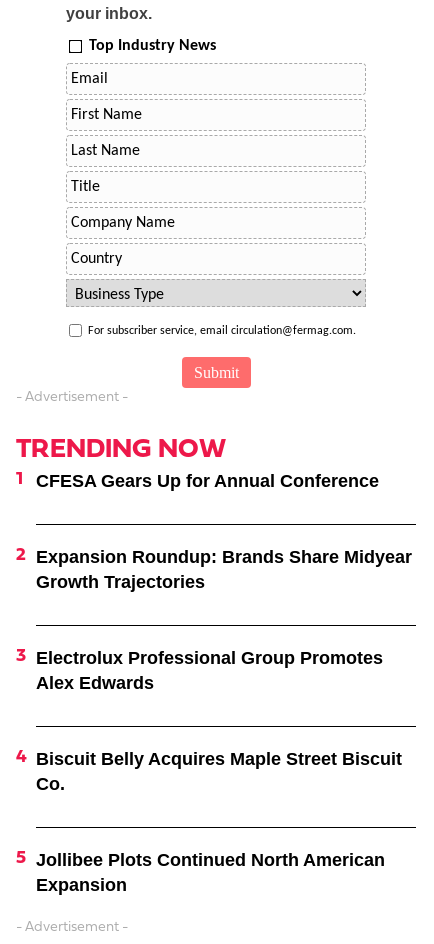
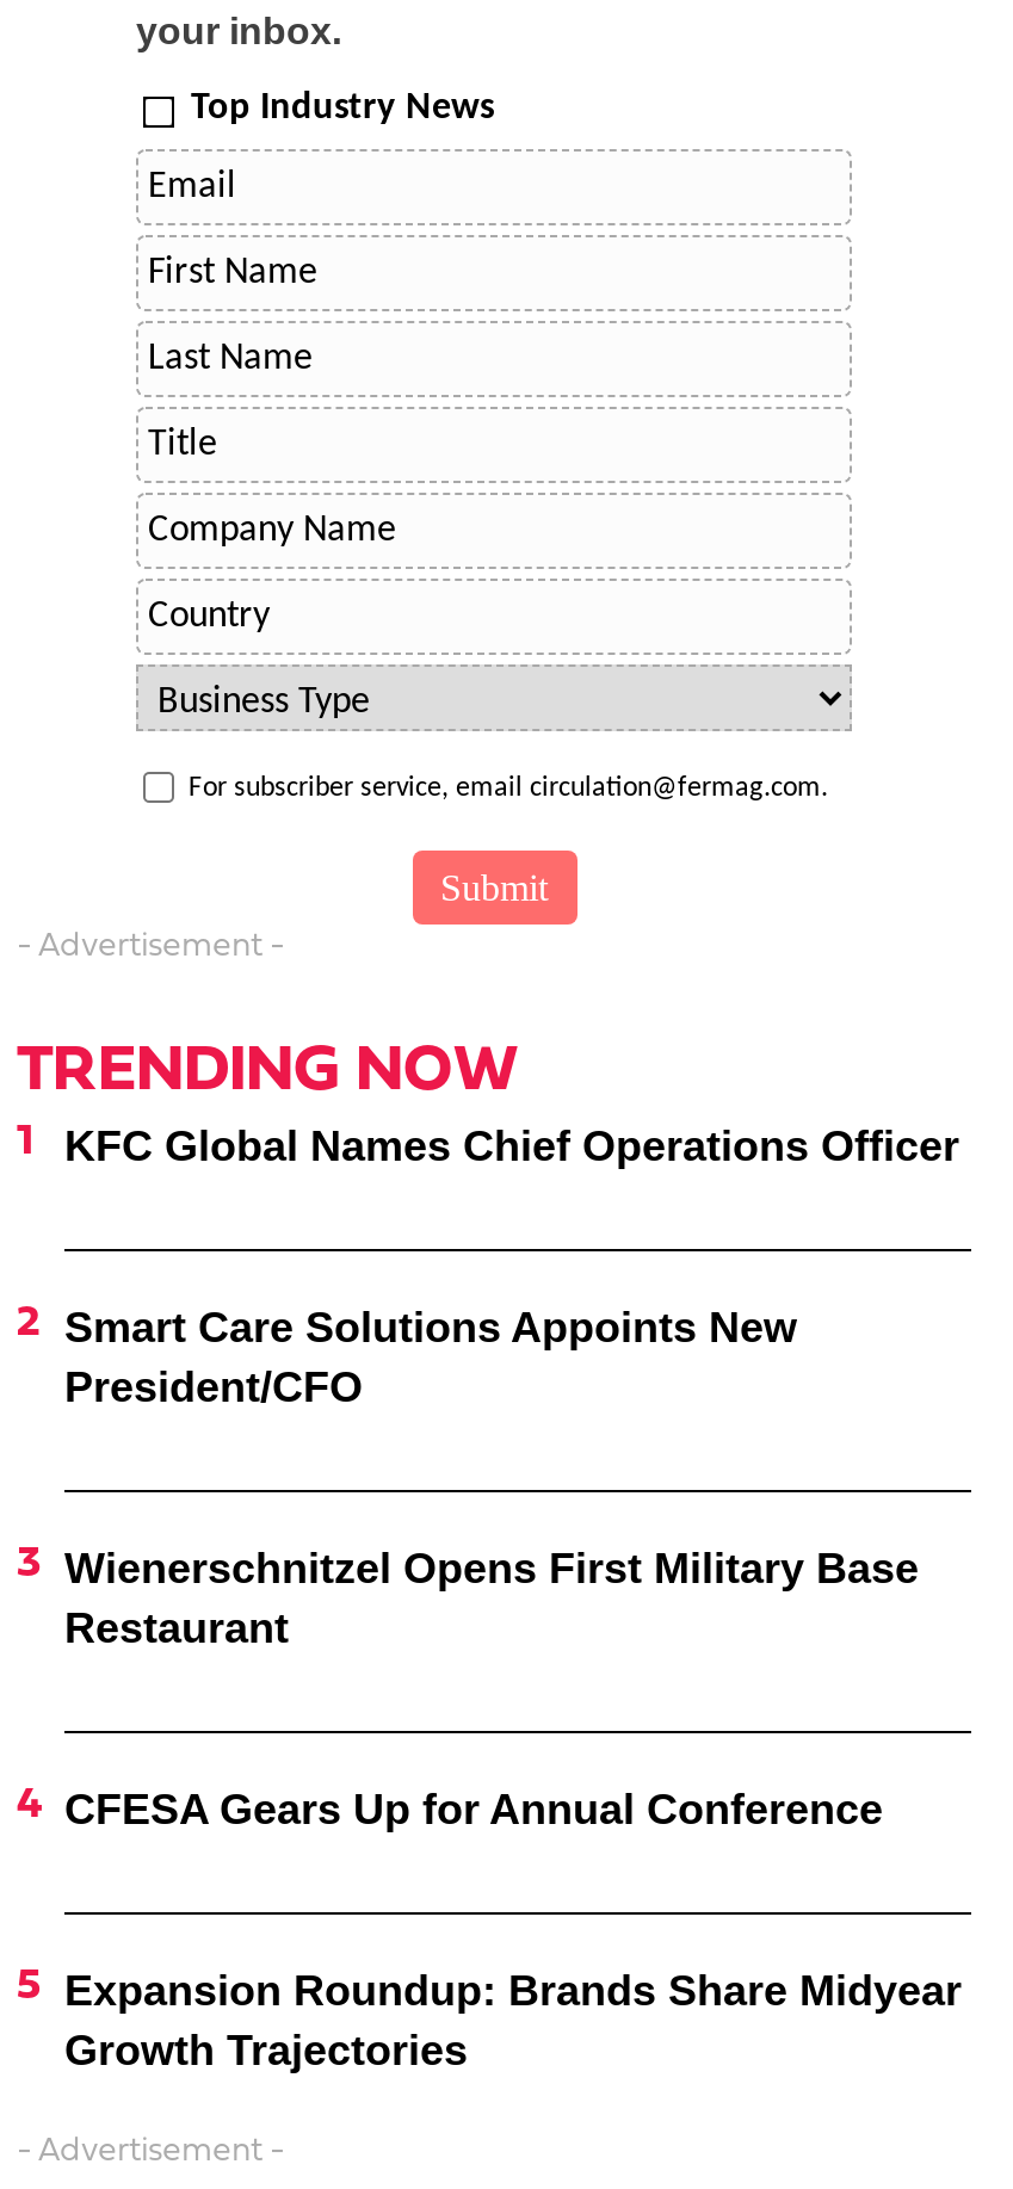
+ KFC Global Names Chief Operations Officer

+ Smart Care Solutions Appoints New
+ President/CFO

+ Wienerschnitzel Opens First Military Base
+ Restaurant

moved down: CFESA Gears Up for Annual Conference | Expansion Roundup: Brands Share Midyear | Growth Trajectories

- Electrolux Professional Group Promotes
- Alex Edwards

- Biscuit Belly Acquires Maple Street Biscuit
- Co.

- Jollibee Plots Continued North American
- Expansion
